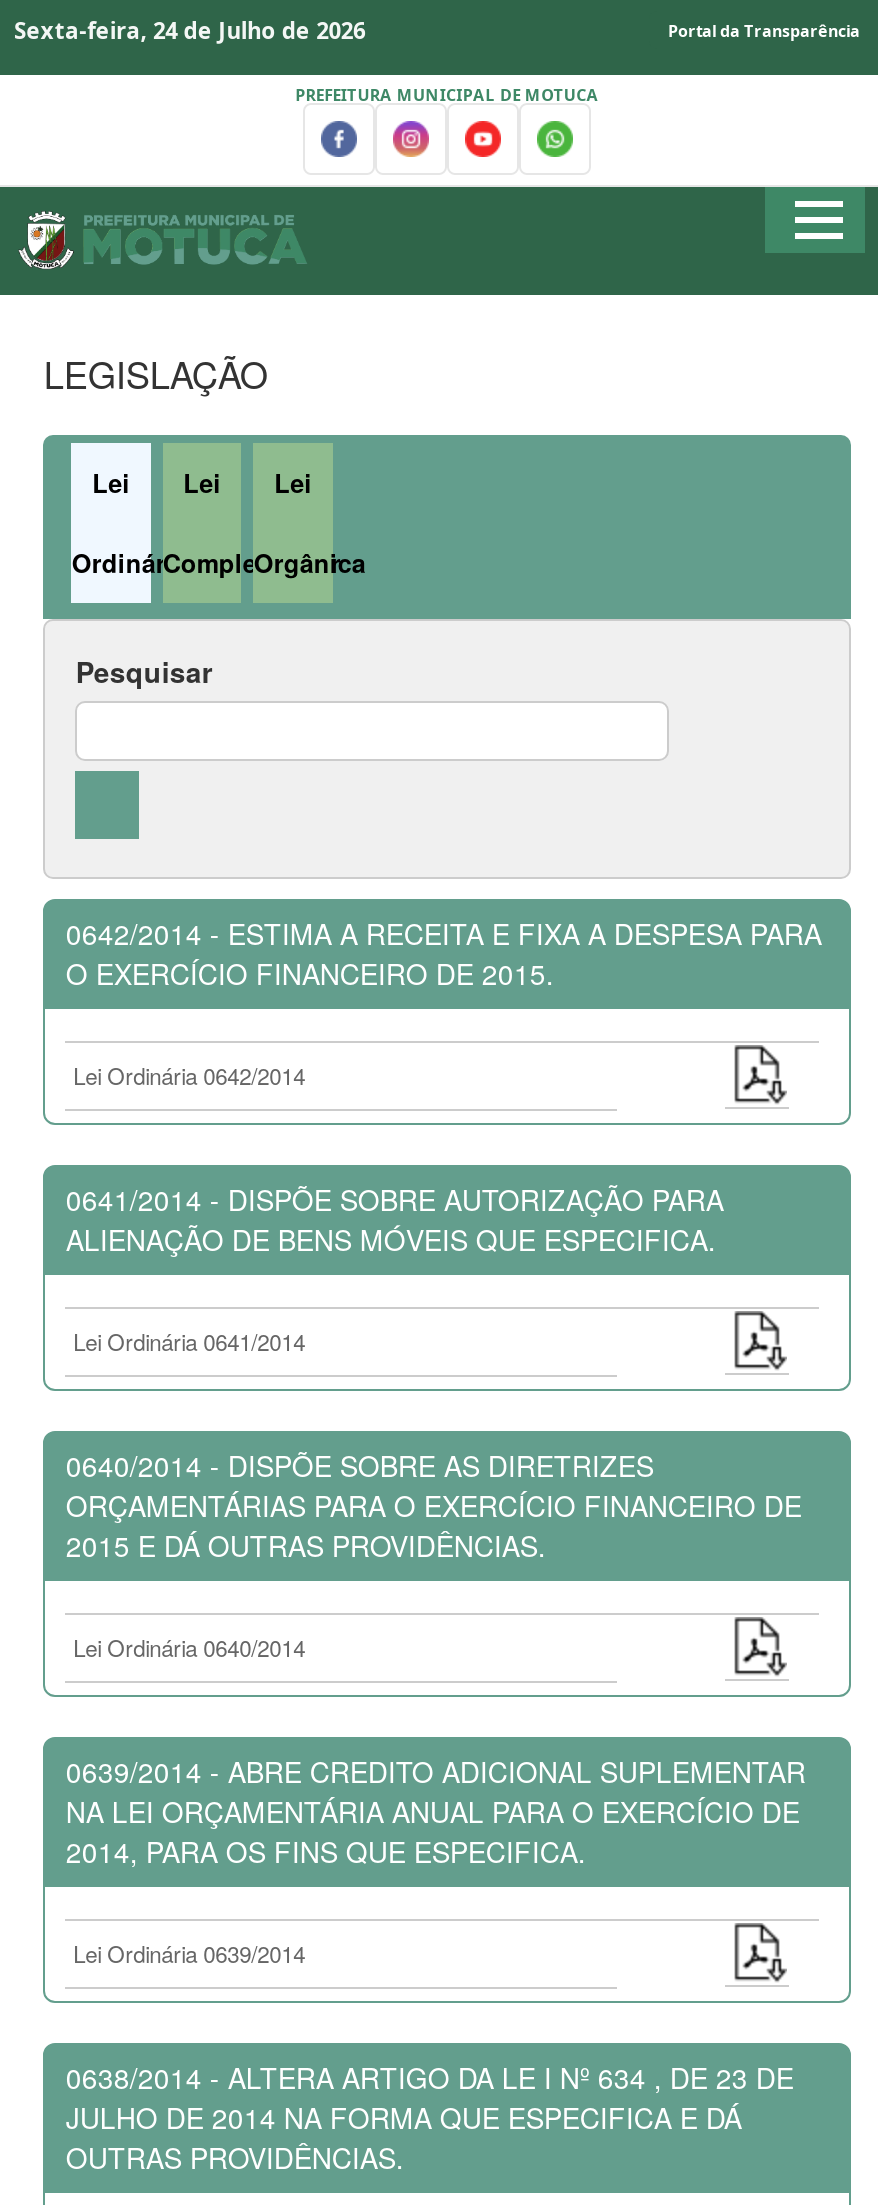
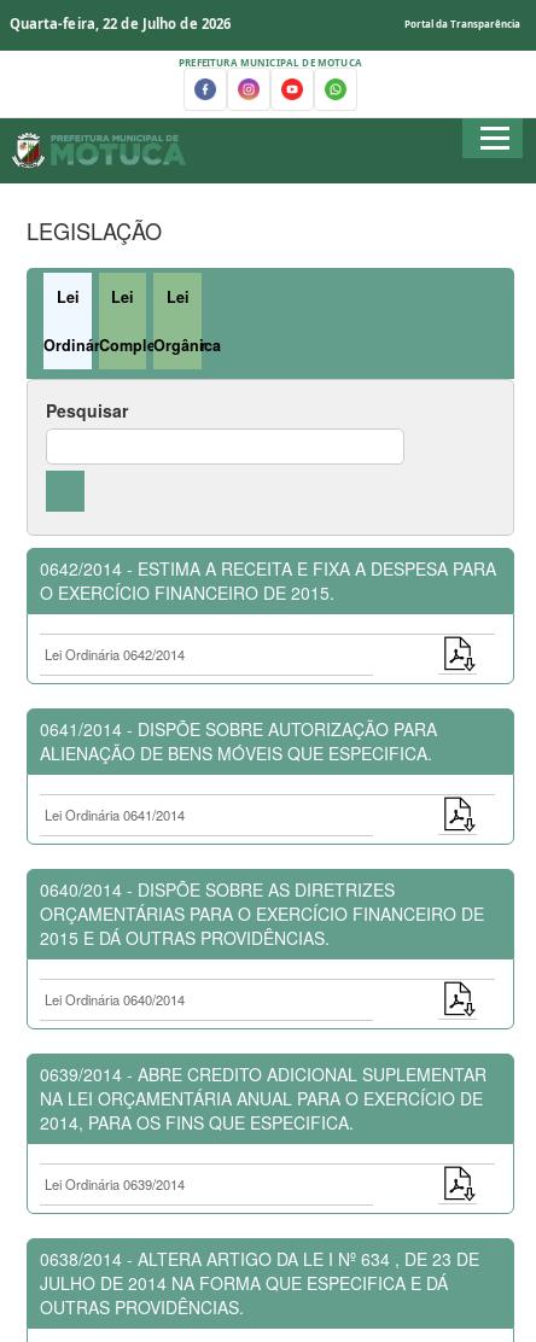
- Sexta-feira, 24 de Julho de 2026
+ Quarta-feira, 22 de Julho de 2026
